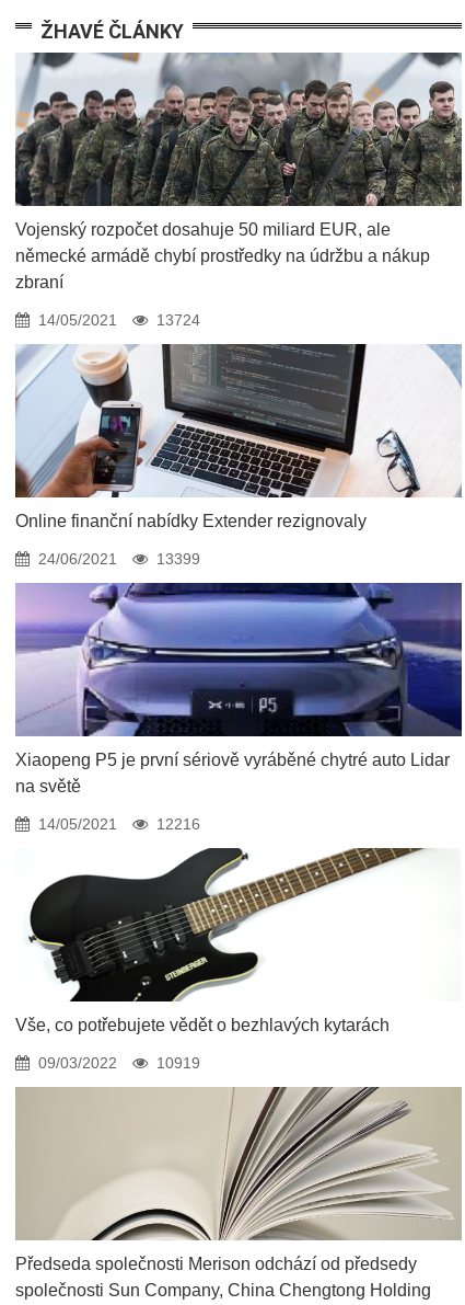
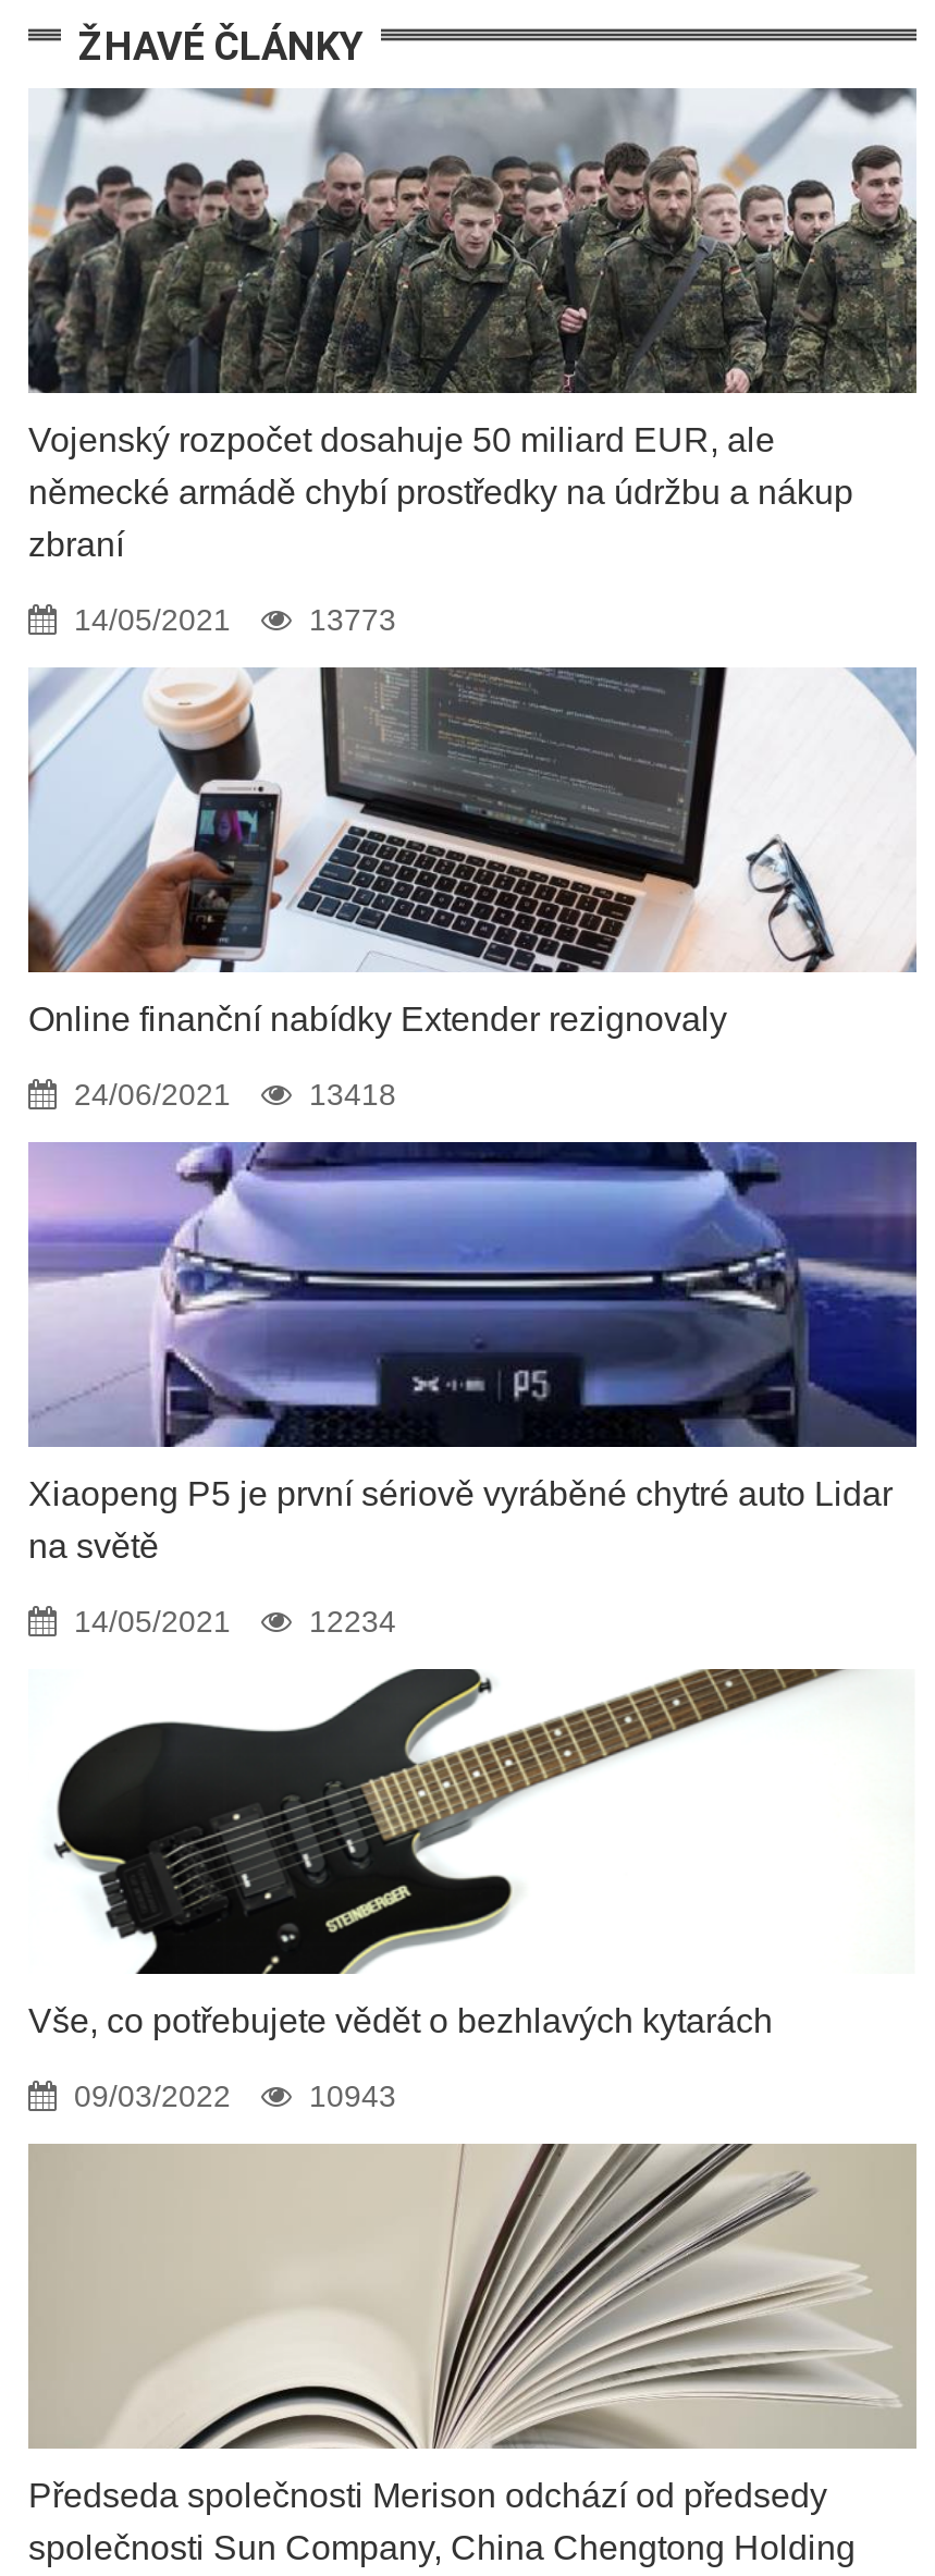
- 13724
+ 13773

- 13399
+ 13418

- 12216
+ 12234

- 10919
+ 10943
